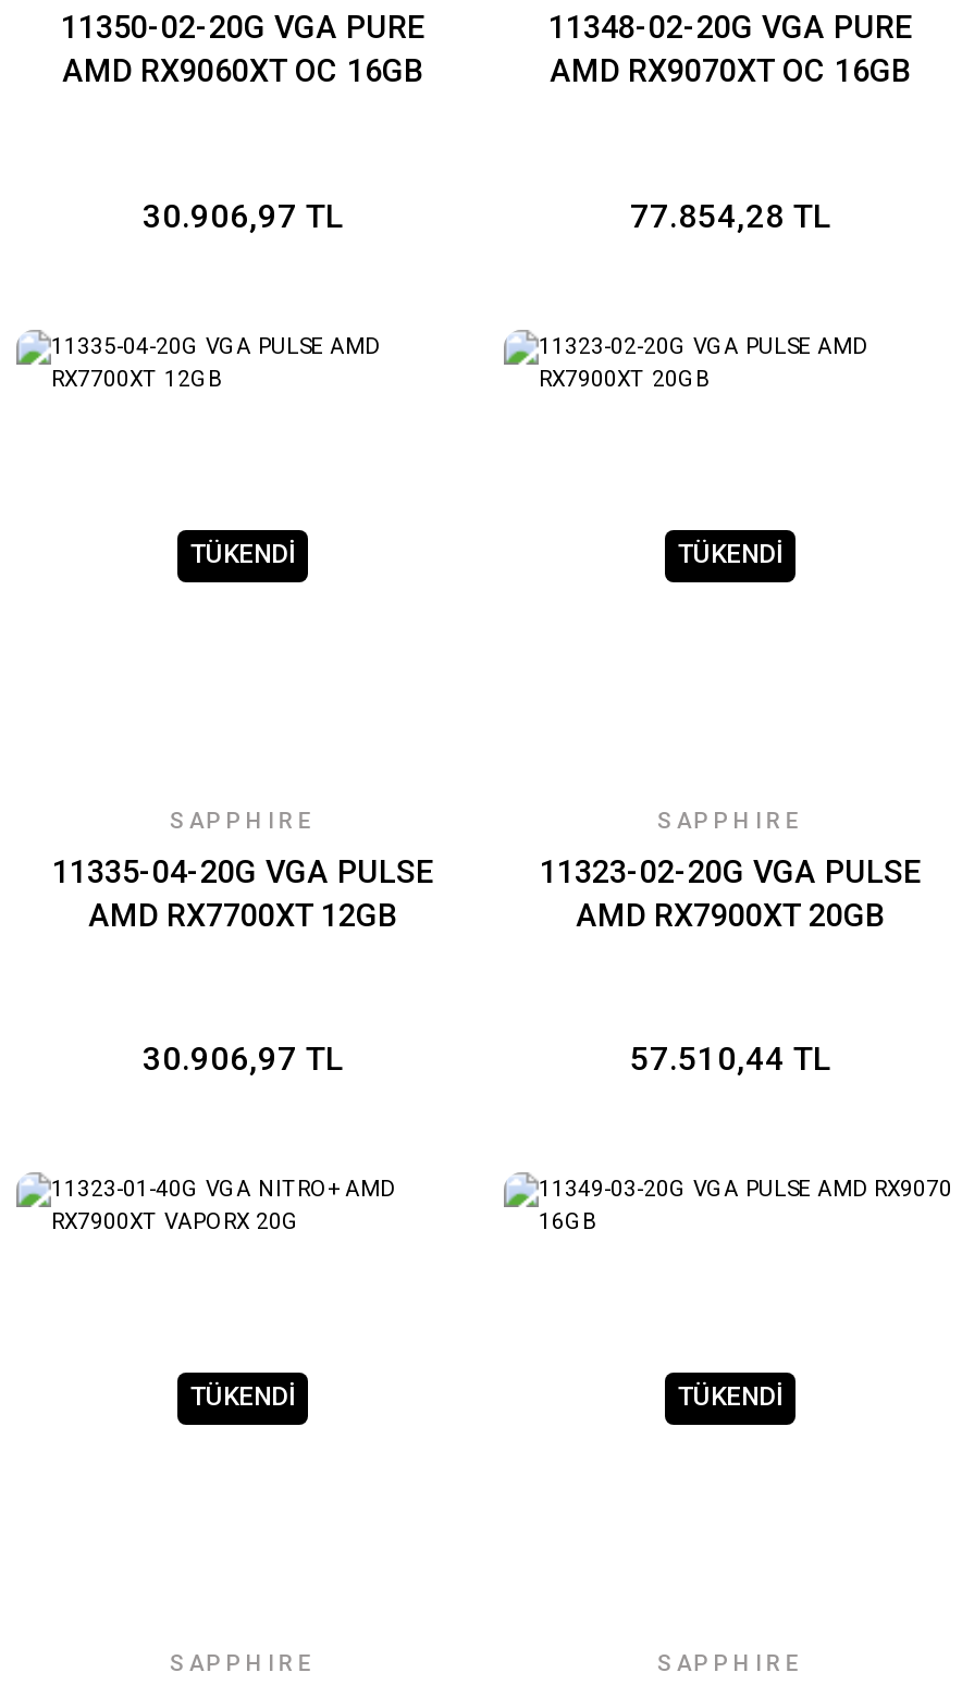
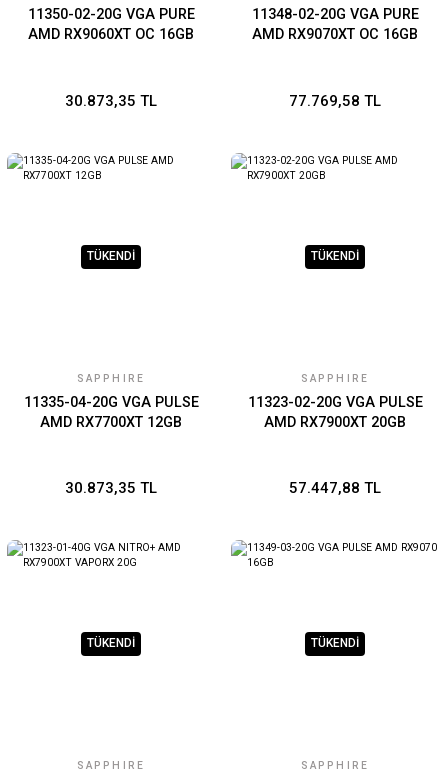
- 30.906,97 TL
+ 30.873,35 TL

- 77.854,28 TL
+ 77.769,58 TL

- 30.906,97 TL
+ 30.873,35 TL

- 57.510,44 TL
+ 57.447,88 TL
